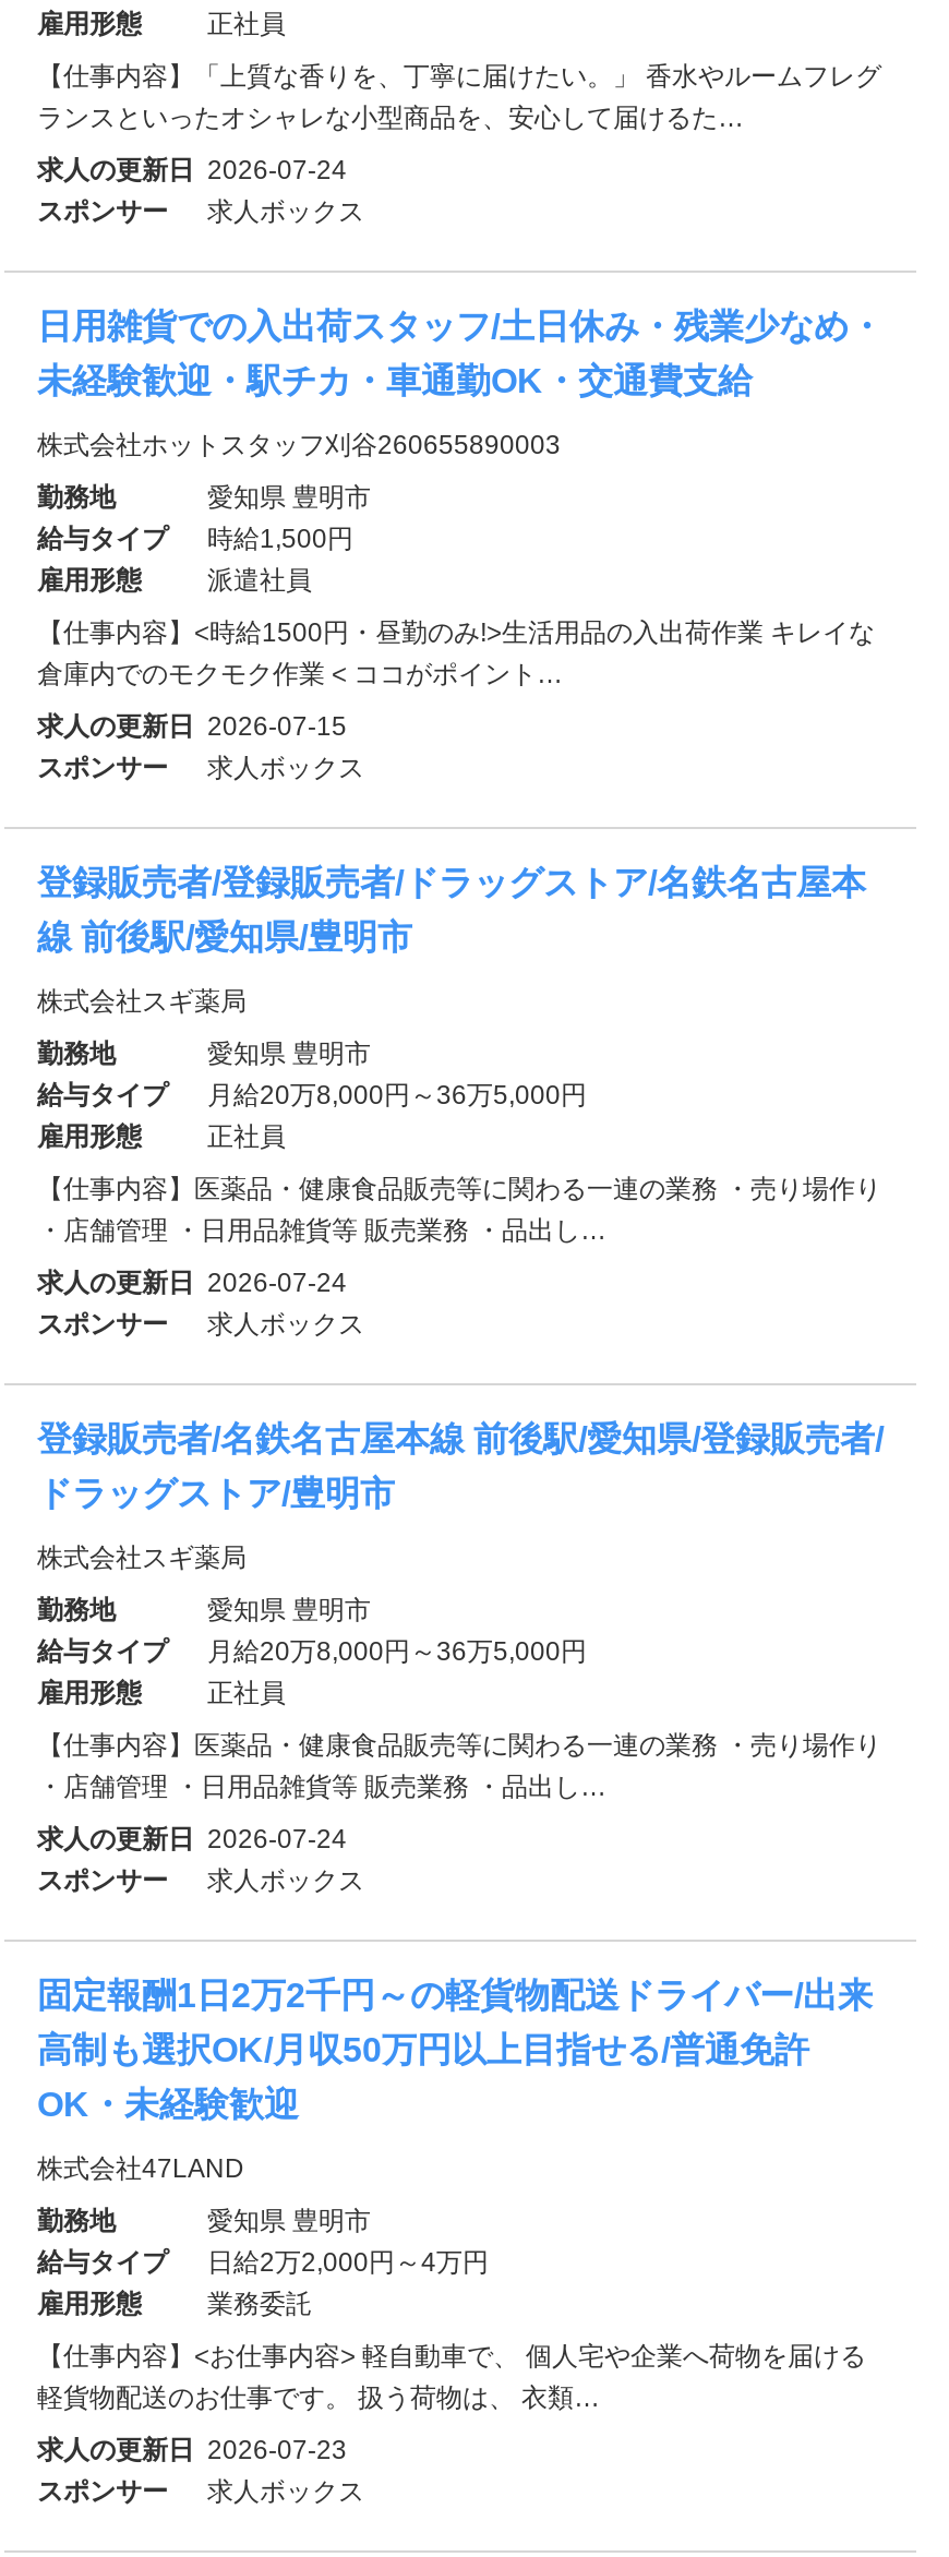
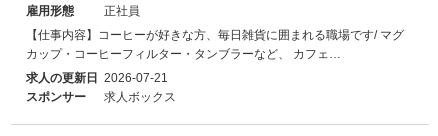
- 【仕事内容】「上質な香りを、丁寧に届けたい。」 香水やルームフレグ
- ランスといったオシャレな小型商品を、安心して届けるた…
- 求人の更新日 2026-07-24
- スポンサー
- 求人ボックス
- 日用雑貨での入出荷スタッフ/土日休み・残業少なめ・
- 未経験歓迎・駅チカ・車通勤OK・交通費支給
- 株式会社ホットスタッフ刈谷260655890003
- 勤務地
- 愛知県 豊明市
- 給与タイプ
- 時給1,500円
- 雇用形態
- 派遣社員
- 【仕事内容】<時給1500円・昼勤のみ!>生活用品の入出荷作業 キレイな
- 倉庫内でのモクモク作業 < ココがポイント…
- 求人の更新日 2026-07-15
- スポンサー
- 求人ボックス
- 登録販売者/登録販売者/ドラッグストア/名鉄名古屋本
- 線 前後駅/愛知県/豊明市
- 株式会社スギ薬局
- 勤務地
- 愛知県 豊明市
- 給与タイプ
- 月給20万8,000円～36万5,000円
- 雇用形態
- 正社員
- 【仕事内容】医薬品・健康食品販売等に関わる一連の業務 ・売り場作り
- ・店舗管理 ・日用品雑貨等 販売業務 ・品出し…
- 求人の更新日 2026-07-24
- スポンサー
- 求人ボックス
- 登録販売者/名鉄名古屋本線 前後駅/愛知県/登録販売者/
- ドラッグストア/豊明市
- 株式会社スギ薬局
- 勤務地
- 愛知県 豊明市
- 給与タイプ
- 月給20万8,000円～36万5,000円
- 雇用形態
- 正社員
- 【仕事内容】医薬品・健康食品販売等に関わる一連の業務 ・売り場作り
- ・店舗管理 ・日用品雑貨等 販売業務 ・品出し…
- 求人の更新日 2026-07-24
- スポンサー
- 求人ボックス
- 固定報酬1日2万2千円～の軽貨物配送ドライバー/出来
- 高制も選択OK/月収50万円以上目指せる/普通免許
- OK・未経験歓迎
- 株式会社47LAND
- 勤務地
- 愛知県 豊明市
- 給与タイプ
- 日給2万2,000円～4万円
- 雇用形態
- 業務委託
- 【仕事内容】<お仕事内容> 軽自動車で、 個人宅や企業へ荷物を届ける
- 軽貨物配送のお仕事です。 扱う荷物は、 衣類…
- 求人の更新日 2026-07-23
+ 【仕事内容】コーヒーが好きな方、毎日雑貨に囲まれる職場です/ マグ
+ カップ・コーヒーフィルター・タンブラーなど、 カフェ…
+ 求人の更新日 2026-07-21
